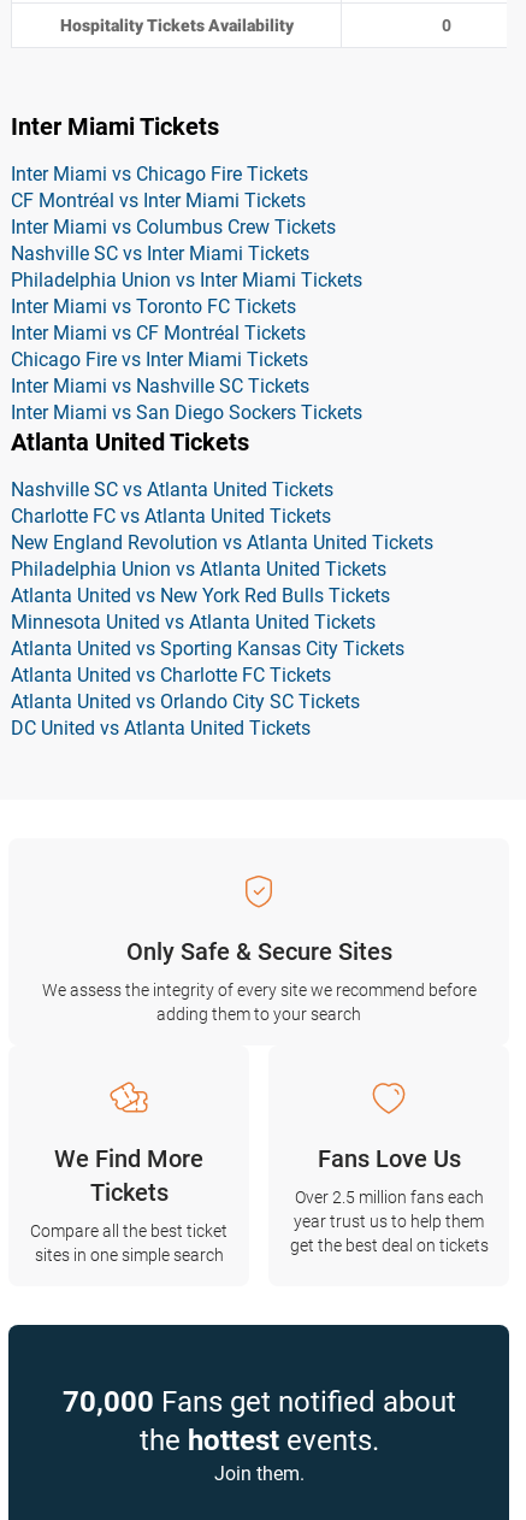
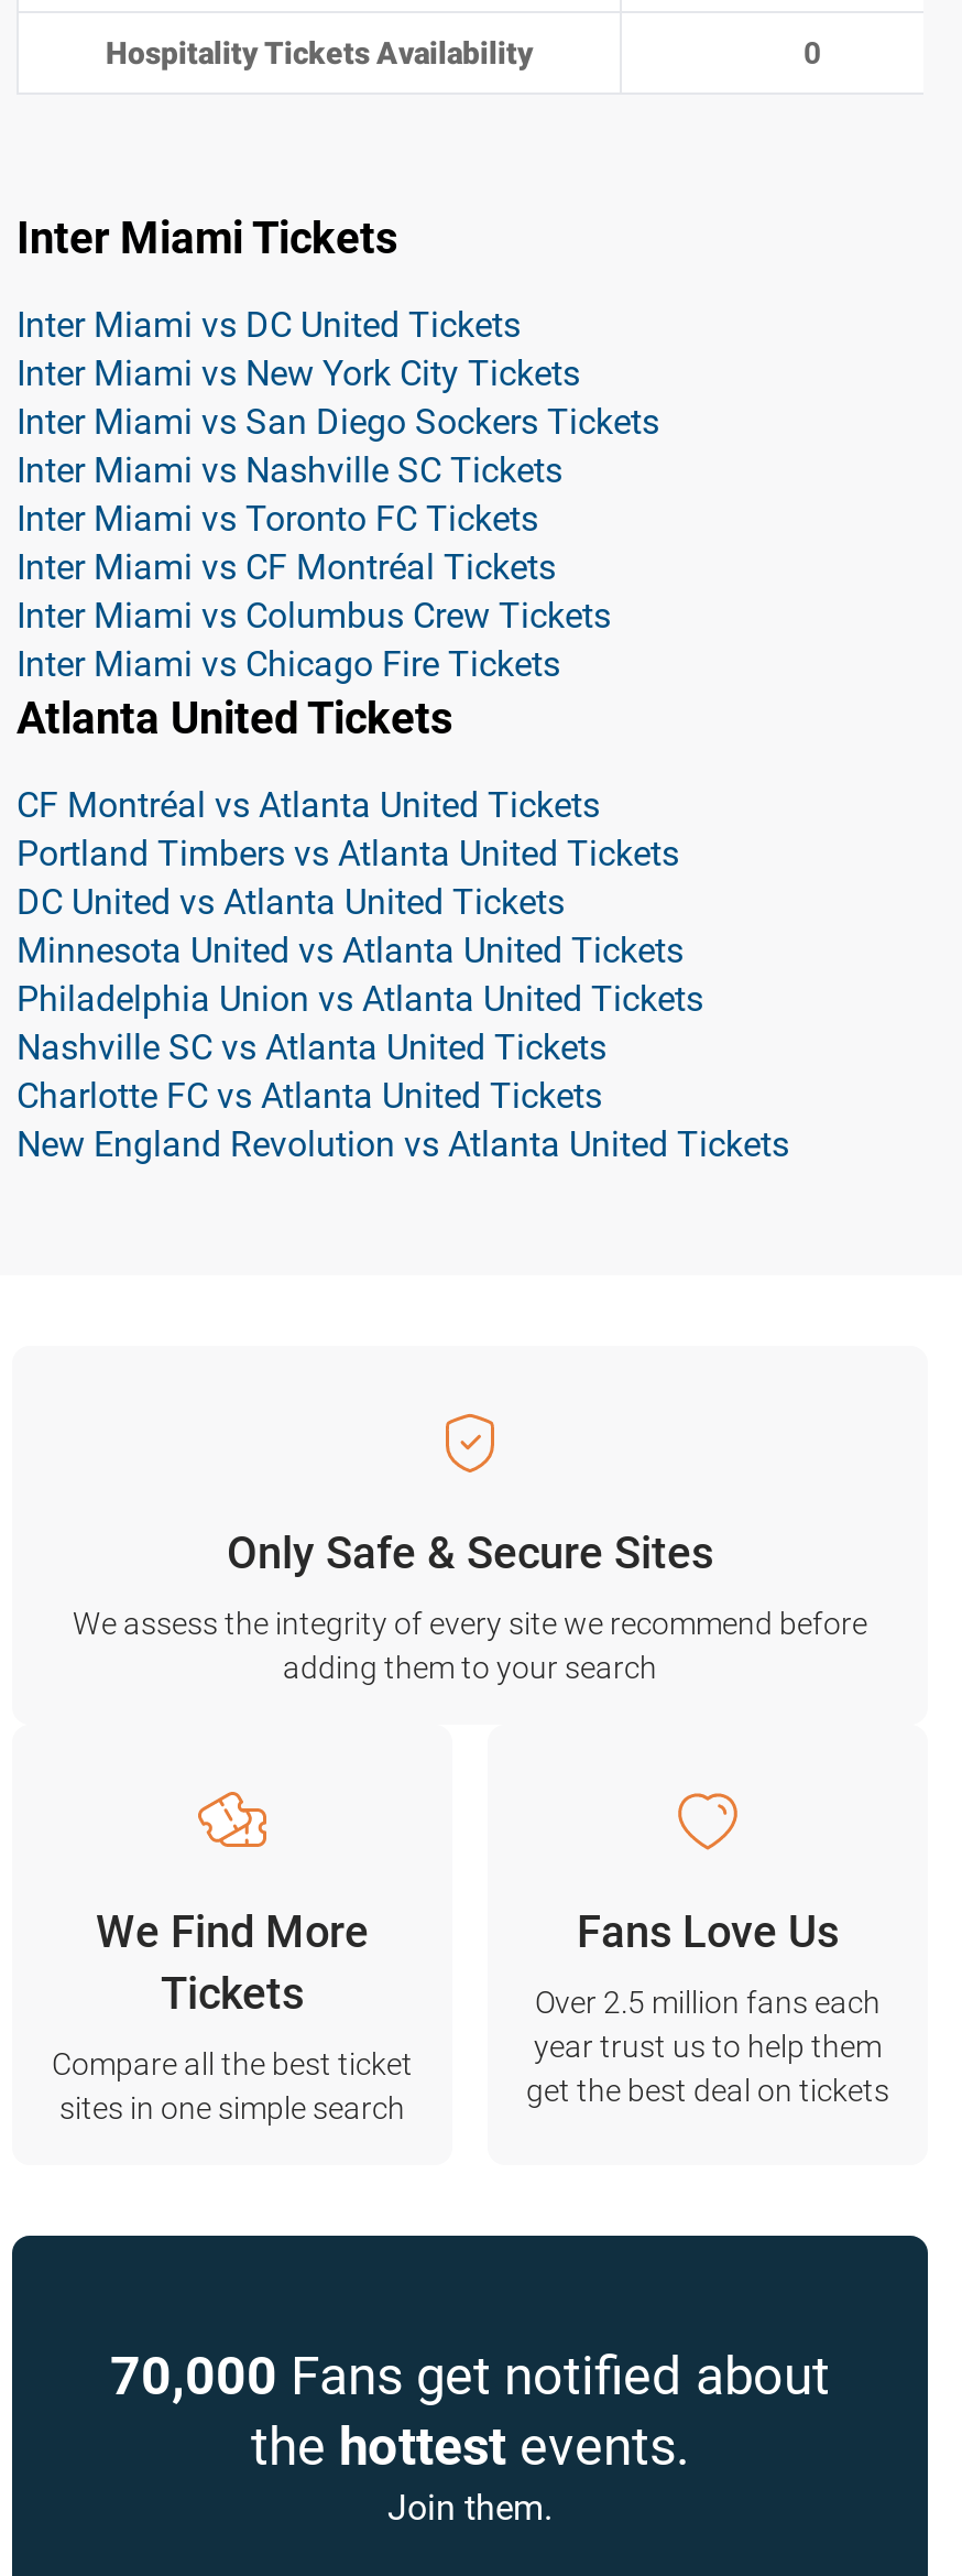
moved down: Inter Miami vs Chicago Fire Tickets

- CF Montréal vs Inter Miami Tickets
- Nashville SC vs Inter Miami Tickets
- Philadelphia Union vs Inter Miami Tickets
+ Inter Miami vs DC United Tickets
+ Inter Miami vs New York City Tickets

moved down: Inter Miami vs Columbus Crew Tickets

- Chicago Fire vs Inter Miami Tickets

moved up: Inter Miami vs Nashville SC Tickets | Inter Miami vs San Diego Sockers Tickets

+ CF Montréal vs Atlanta United Tickets
+ Portland Timbers vs Atlanta United Tickets

moved down: Nashville SC vs Atlanta United Tickets | Charlotte FC vs Atlanta United Tickets | New England Revolution vs Atlanta United Tickets

moved up: Philadelphia Union vs Atlanta United Tickets

- Atlanta United vs New York Red Bulls Tickets
- Atlanta United vs Sporting Kansas City Tickets
- Atlanta United vs Charlotte FC Tickets
- Atlanta United vs Orlando City SC Tickets

moved up: Minnesota United vs Atlanta United Tickets

moved up: DC United vs Atlanta United Tickets
